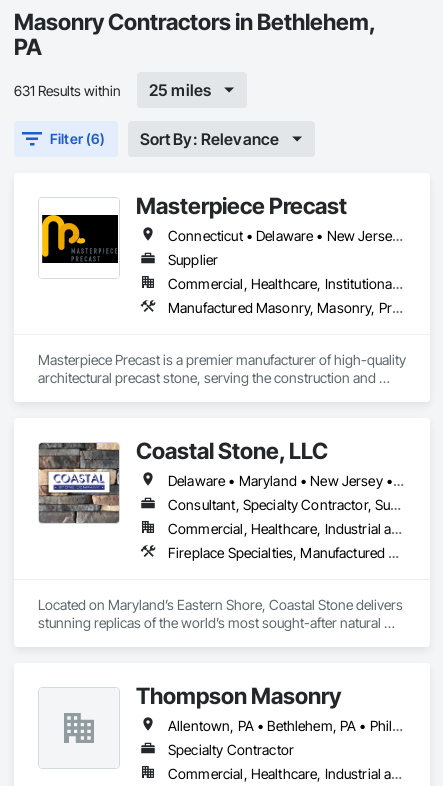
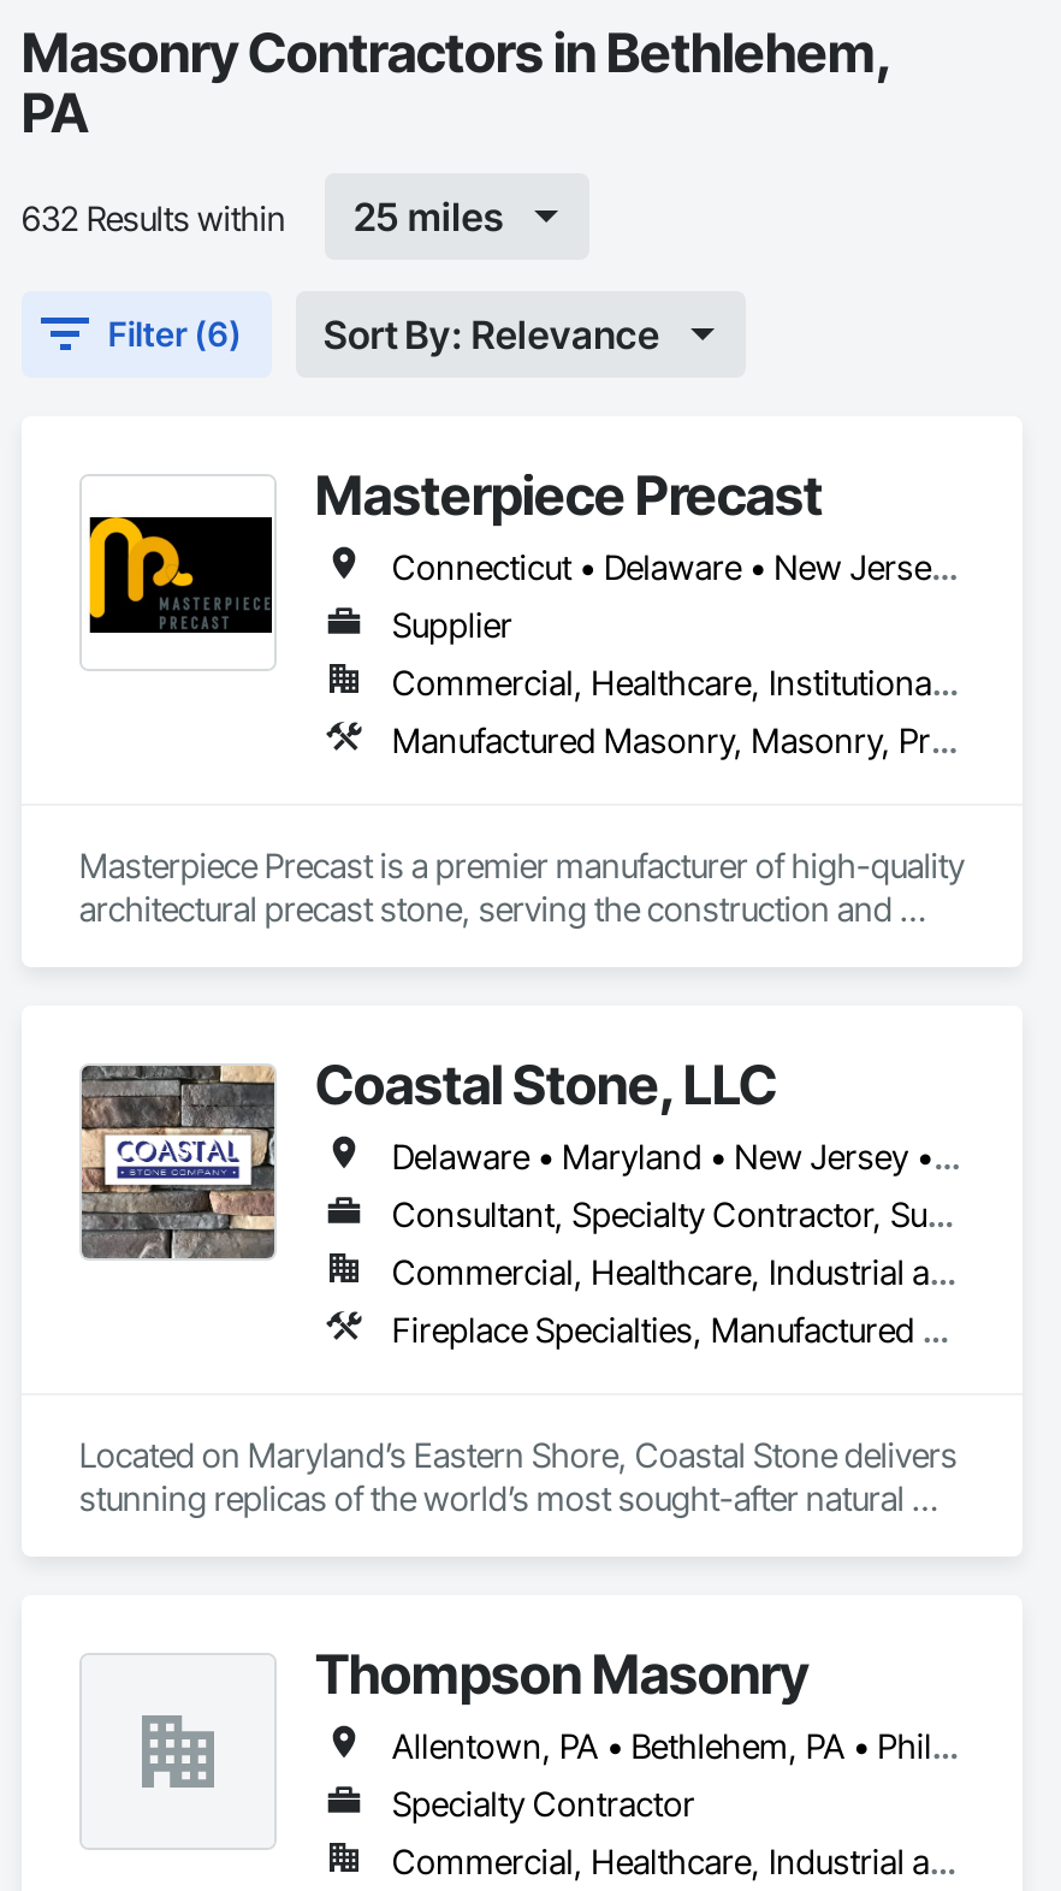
- 631 Results within
+ 632 Results within
